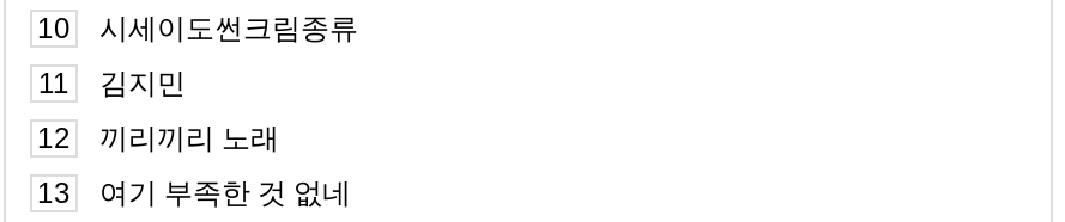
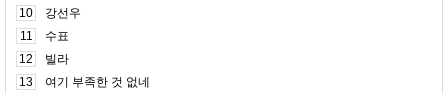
- 시세이도썬크림종류
+ 강선우

- 김지민
+ 수표

- 끼리끼리 노래
+ 빌라
